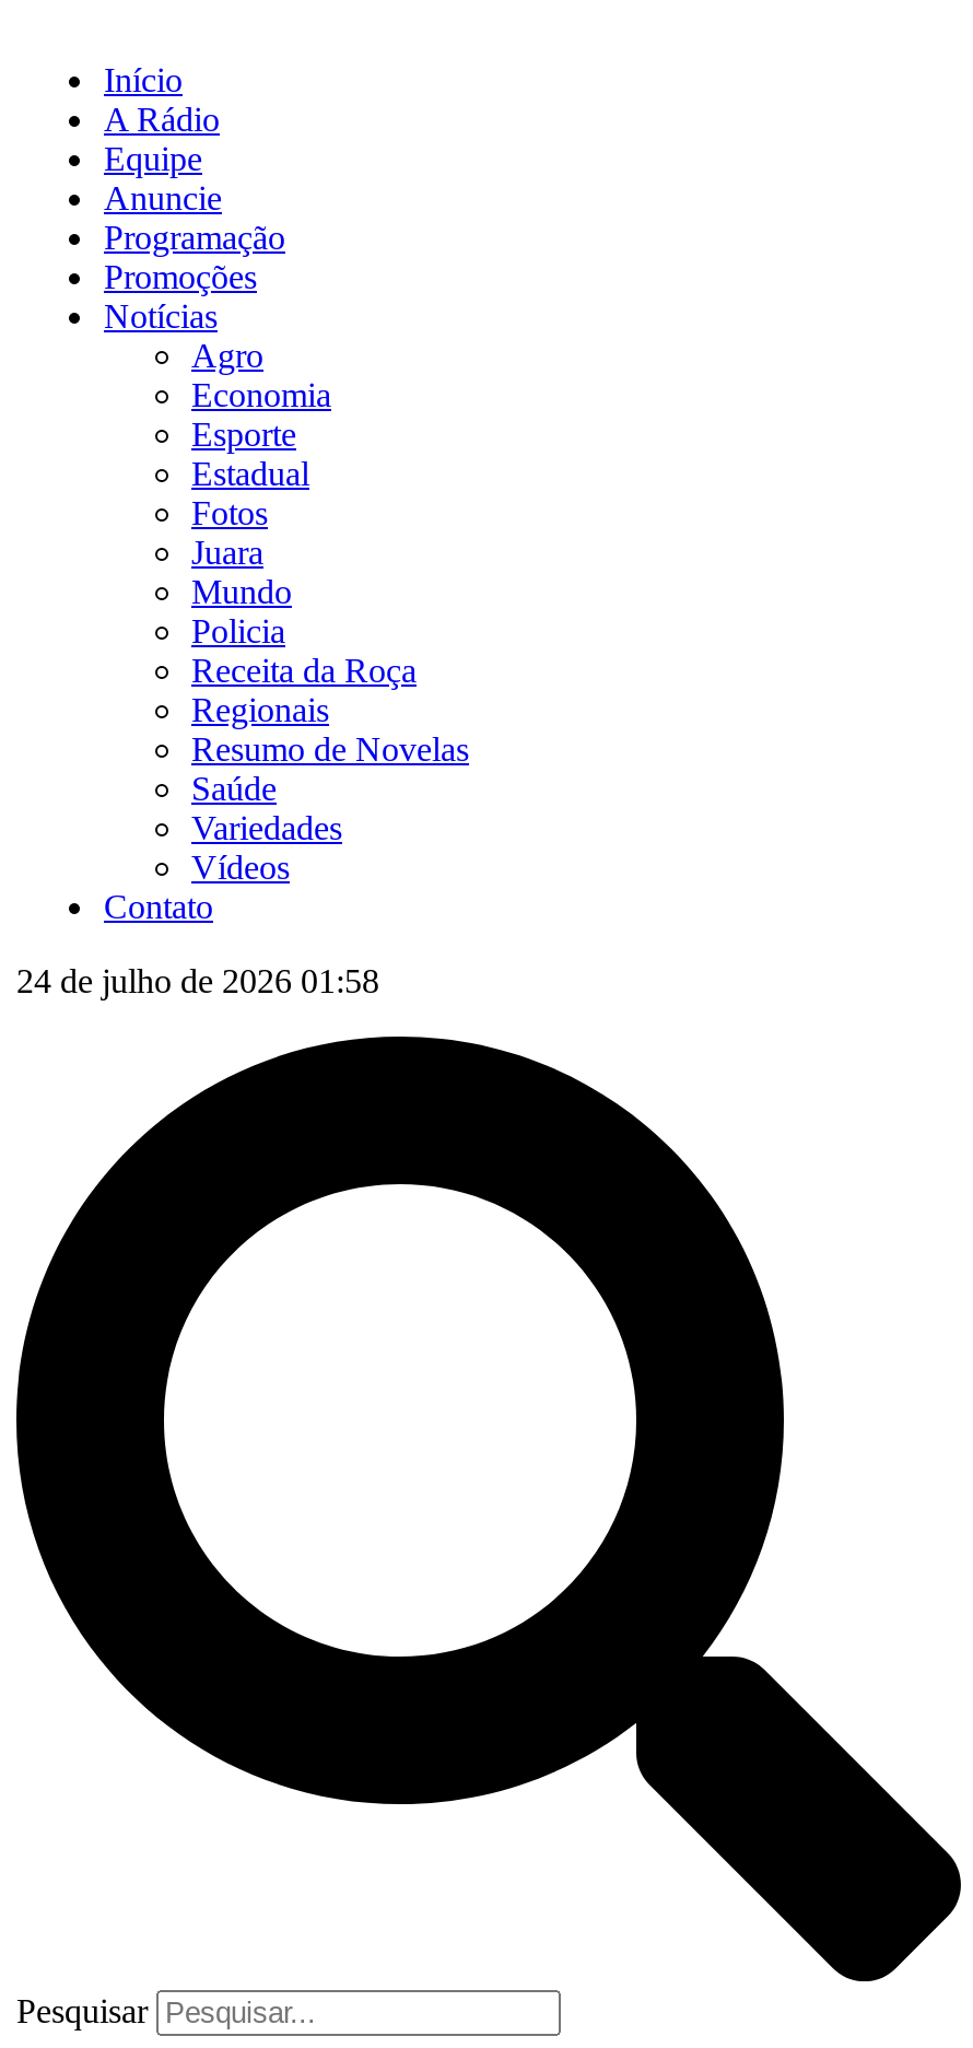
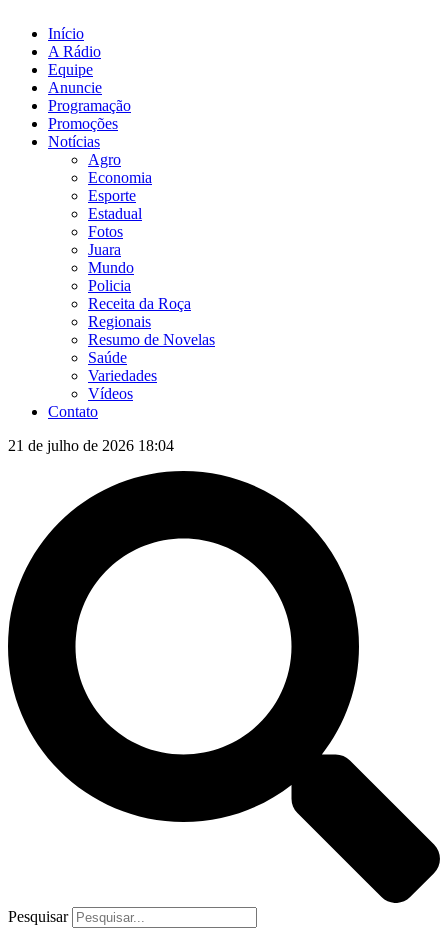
- 24 de julho de 2026 01:58
+ 21 de julho de 2026 18:04
